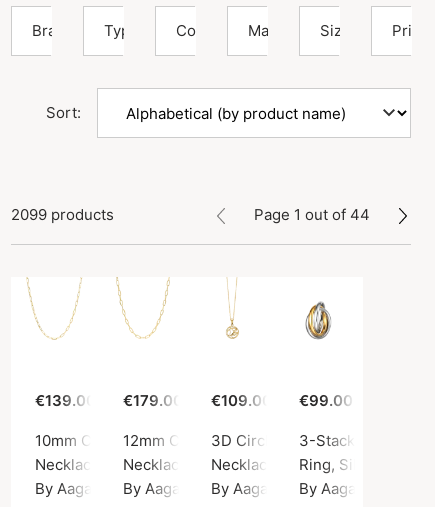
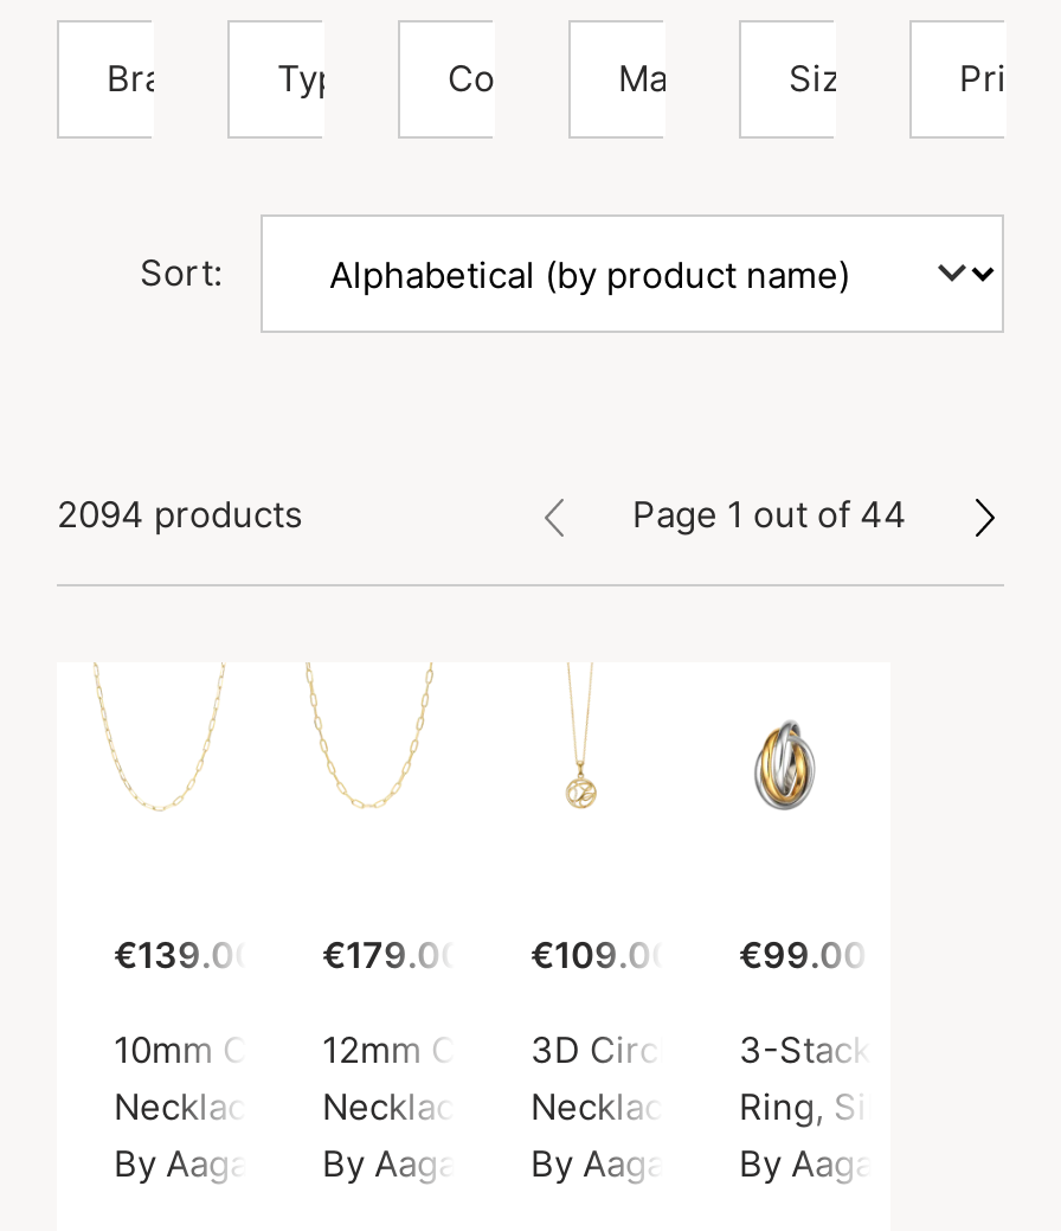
- 2099 products
+ 2094 products
